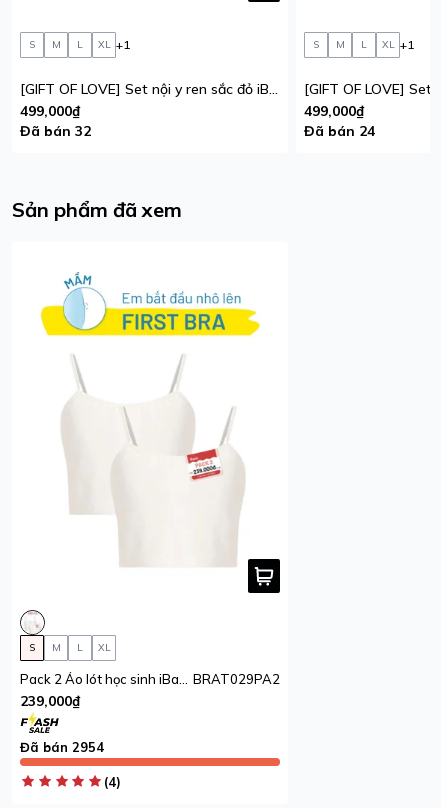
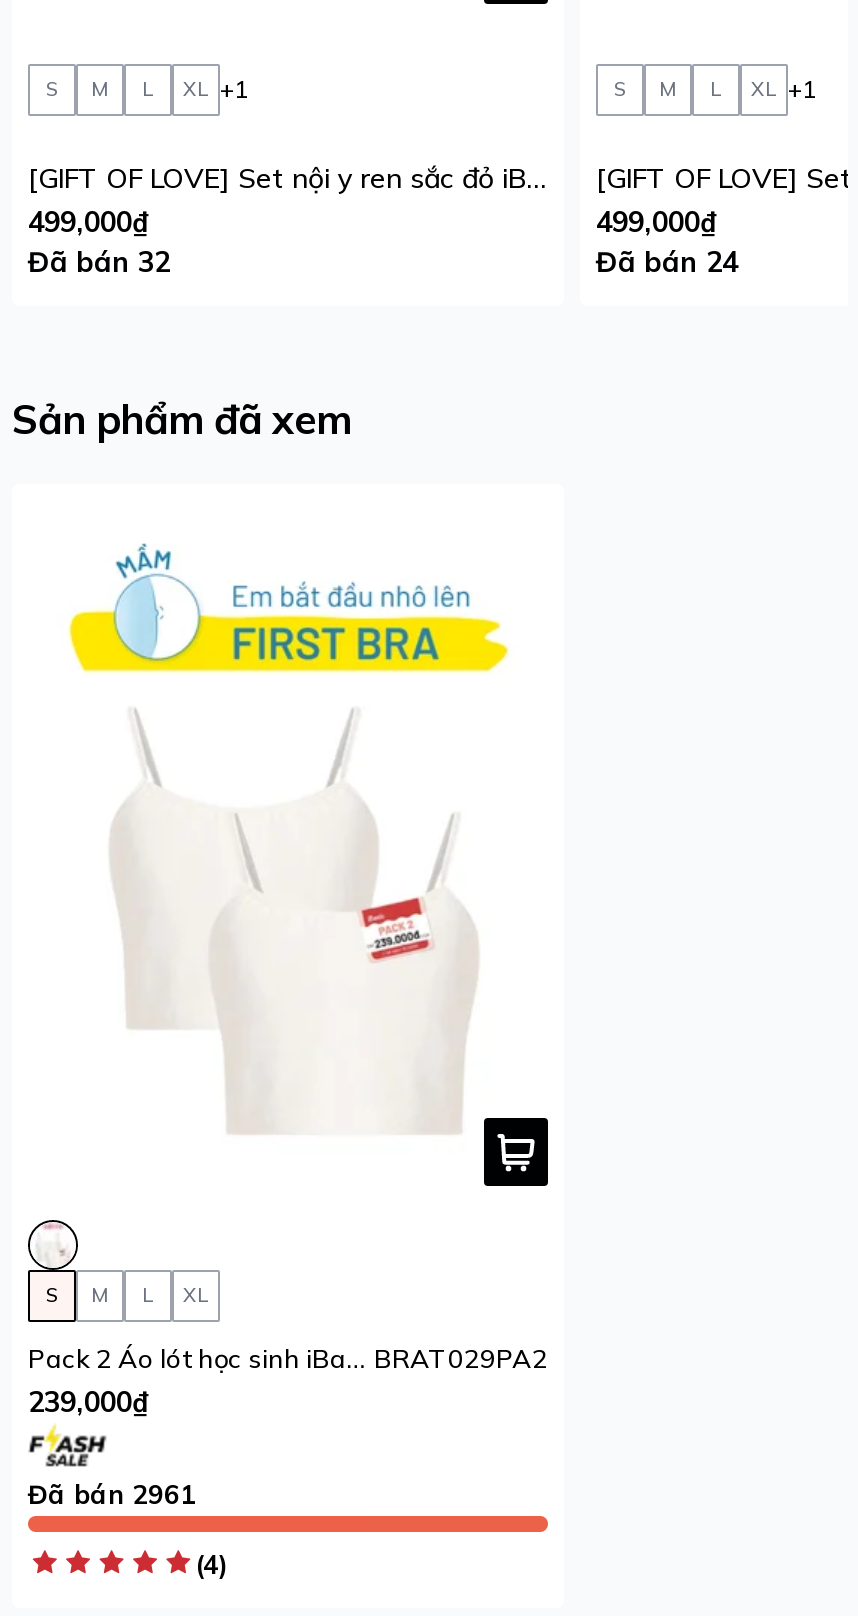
- Đã bán 2954
+ Đã bán 2961
